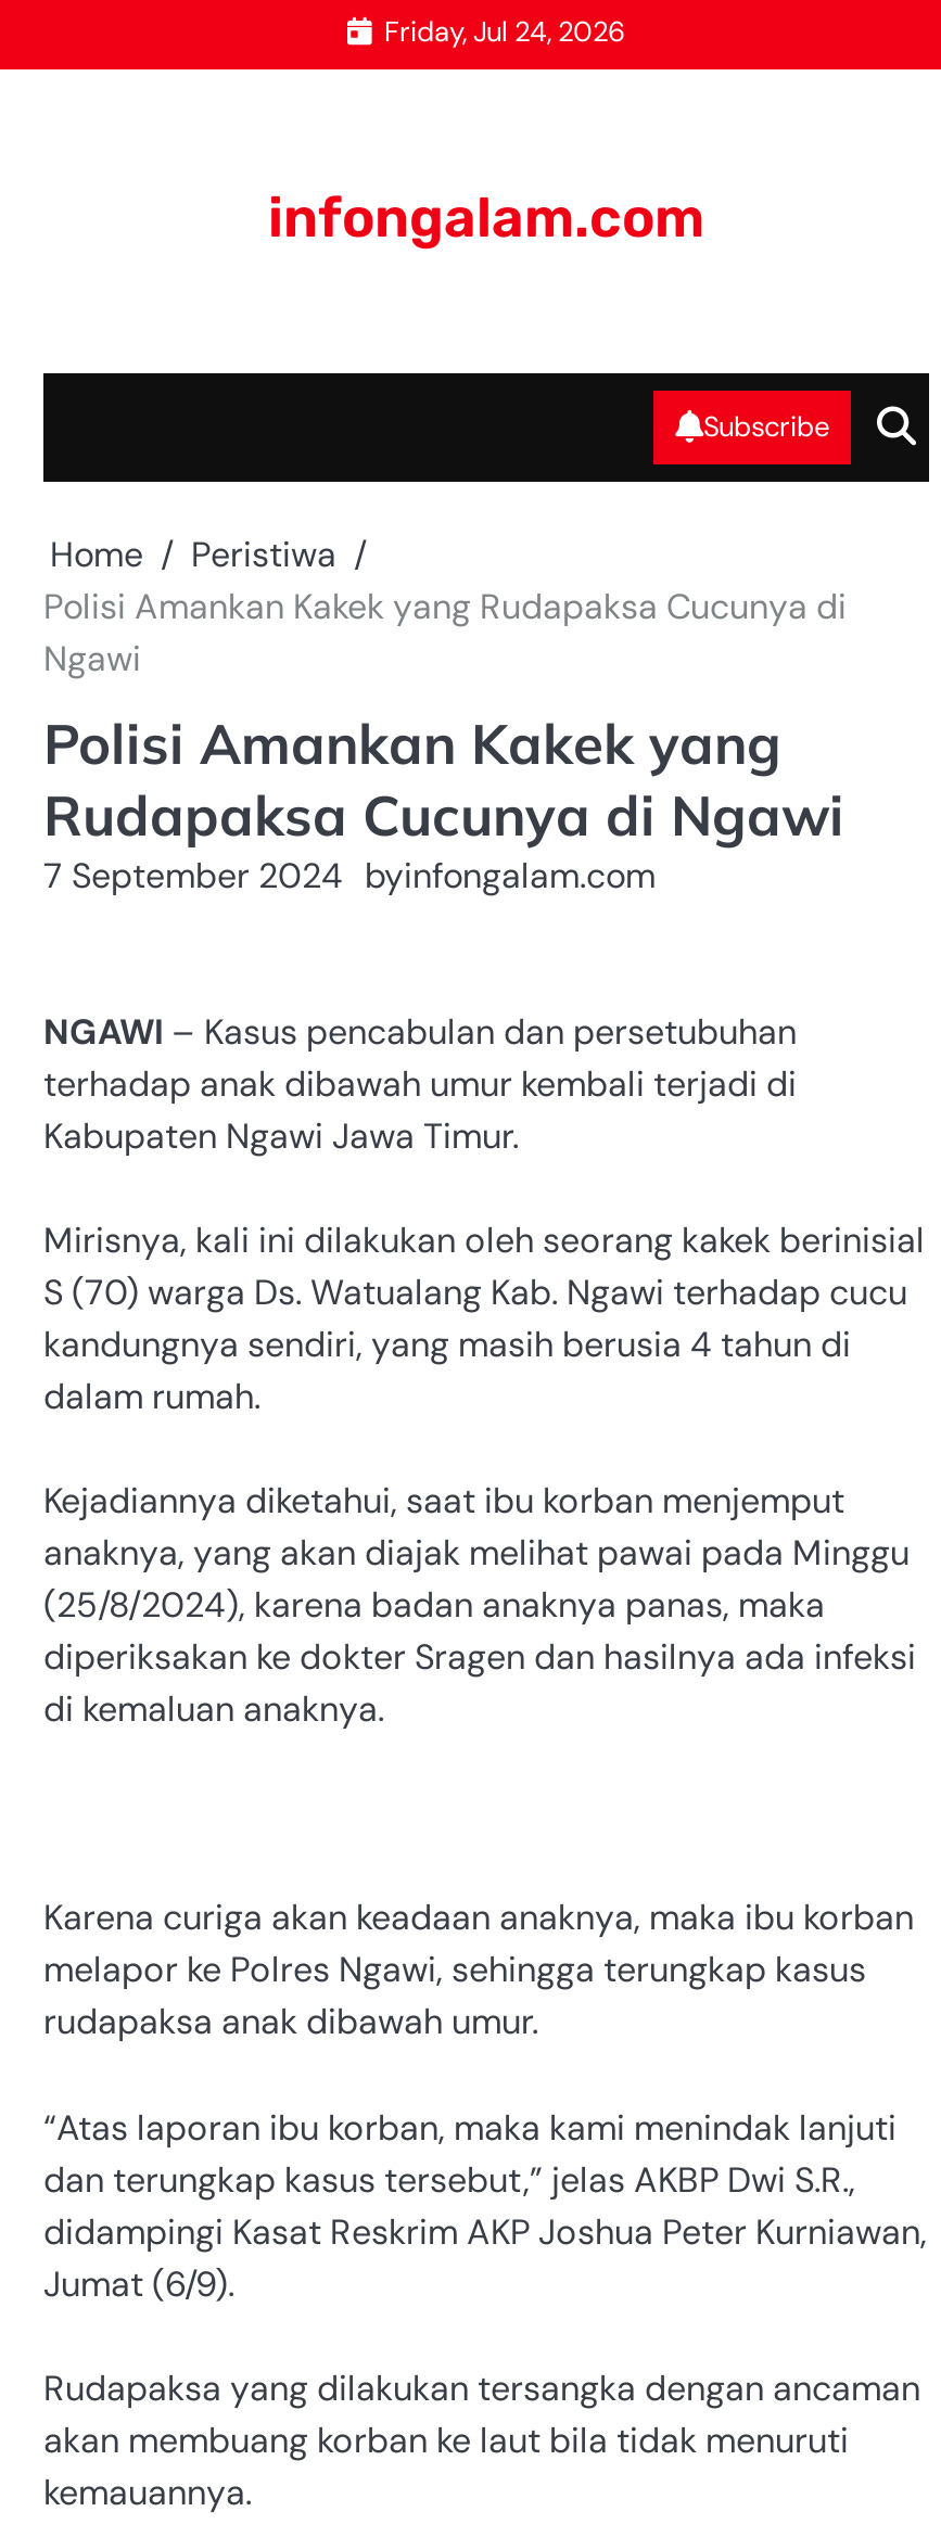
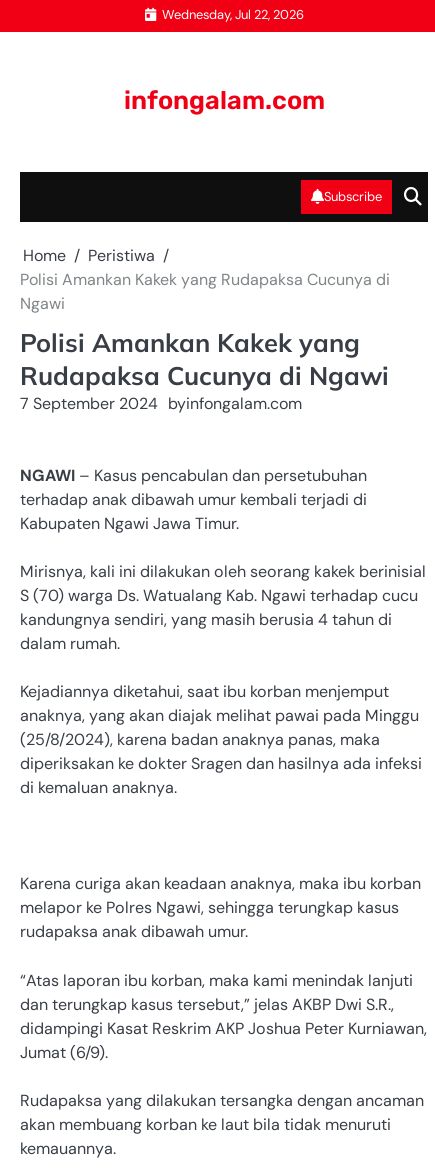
- Friday, Jul 24, 2026
+ Wednesday, Jul 22, 2026
